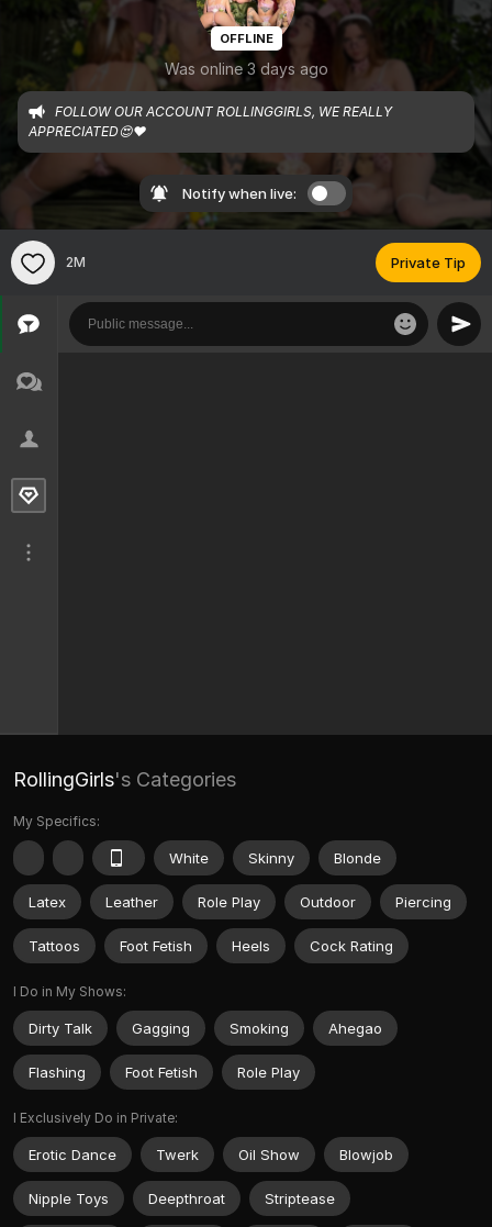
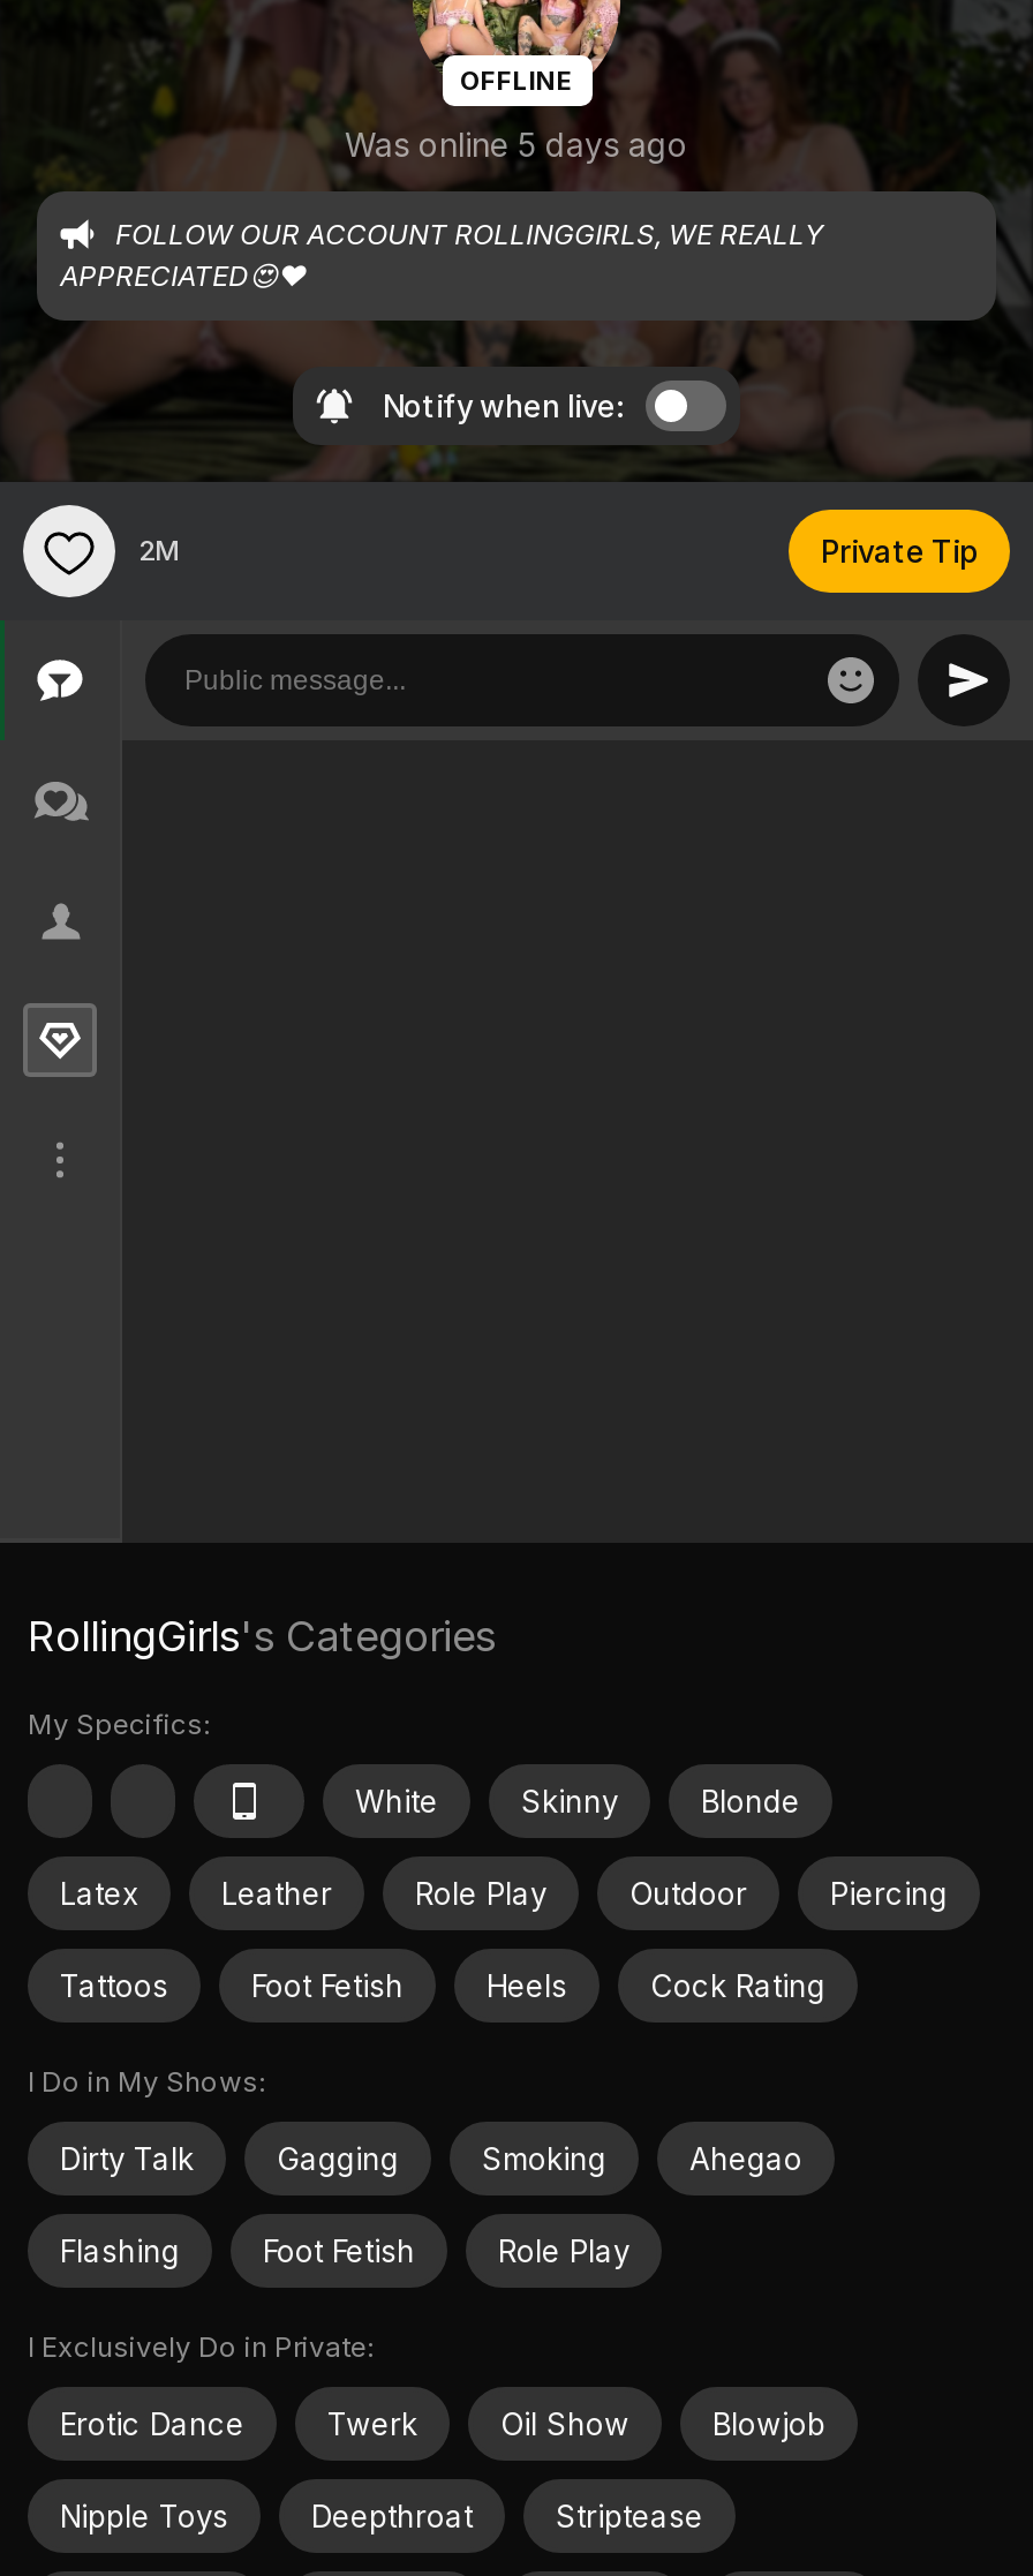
- Was online 3 days ago
+ Was online 5 days ago
